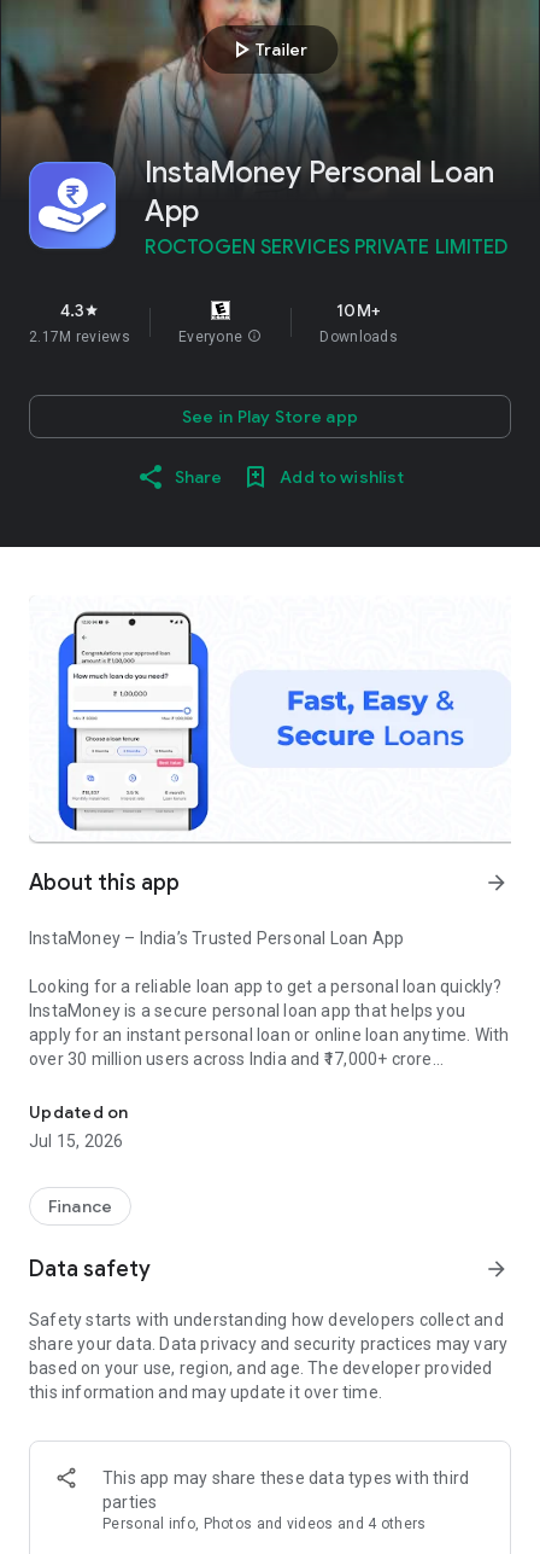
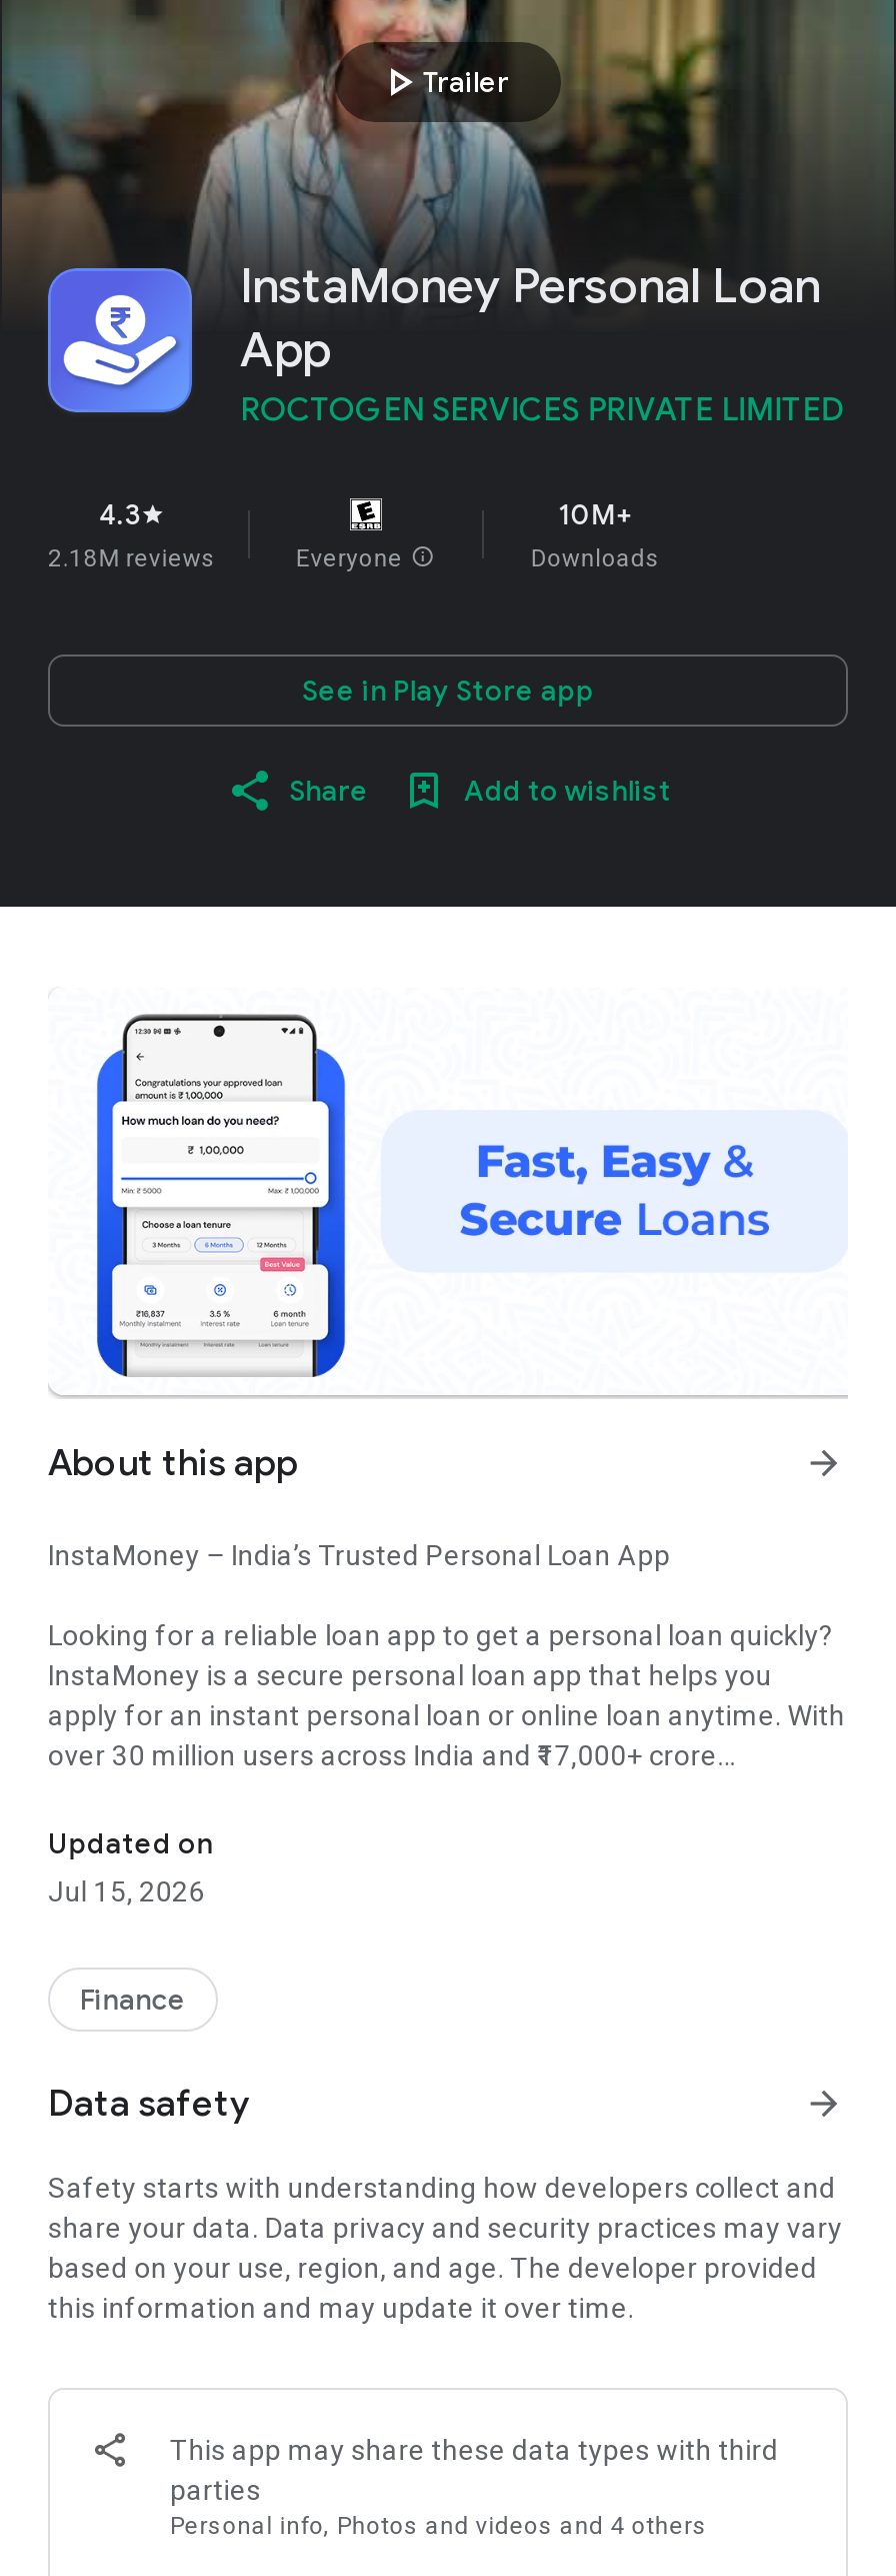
- 2.17M reviews
+ 2.18M reviews
